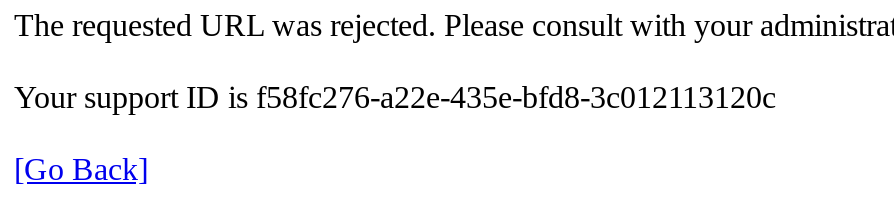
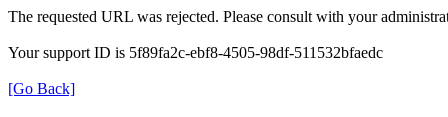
- Your support ID is f58fc276-a22e-435e-bfd8-3c012113120c
+ Your support ID is 5f89fa2c-ebf8-4505-98df-511532bfaedc
